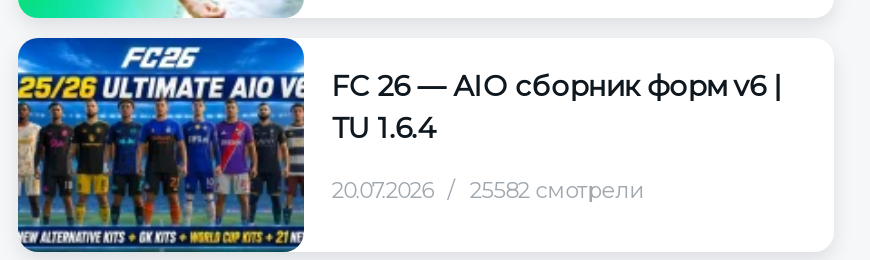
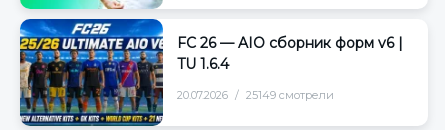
- 20.07.2026 25582 смотрели
+ 20.07.2026 25149 смотрели
